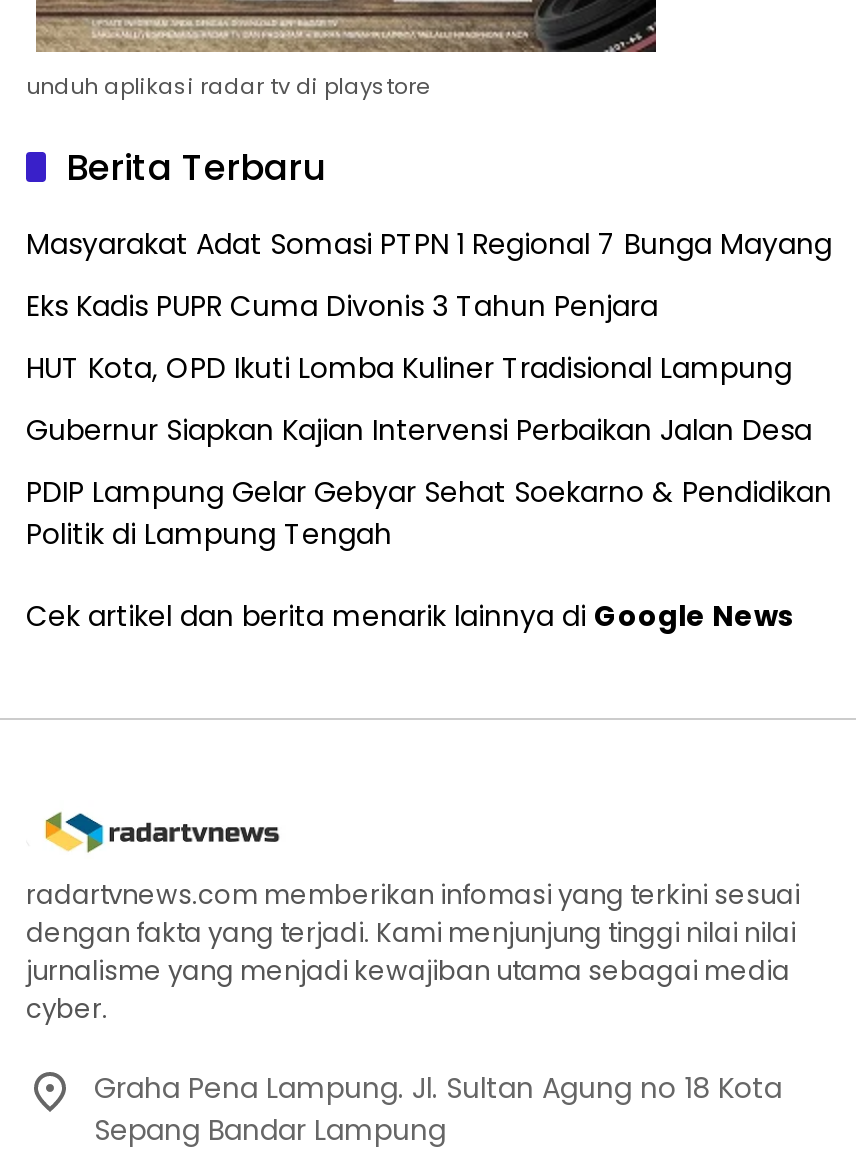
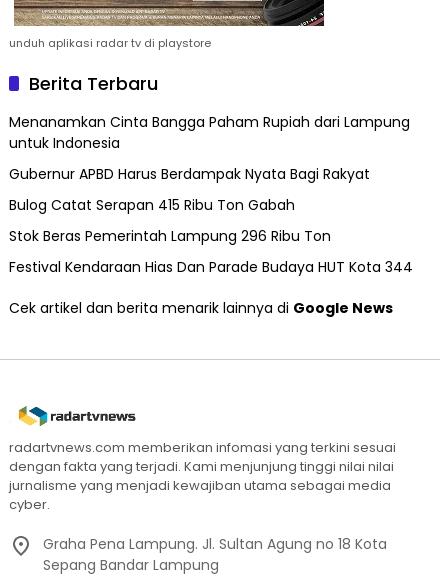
- Masyarakat Adat Somasi PTPN 1 Regional 7 Bunga Mayang
+ Menanamkan Cinta Bangga Paham Rupiah dari Lampung
+ untuk Indonesia

- Eks Kadis PUPR Cuma Divonis 3 Tahun Penjara
+ Gubernur APBD Harus Berdampak Nyata Bagi Rakyat

- HUT Kota, OPD Ikuti Lomba Kuliner Tradisional Lampung
+ Bulog Catat Serapan 415 Ribu Ton Gabah

- Gubernur Siapkan Kajian Intervensi Perbaikan Jalan Desa
+ Stok Beras Pemerintah Lampung 296 Ribu Ton

- PDIP Lampung Gelar Gebyar Sehat Soekarno & Pendidikan
- Politik di Lampung Tengah
+ Festival Kendaraan Hias Dan Parade Budaya HUT Kota 344
